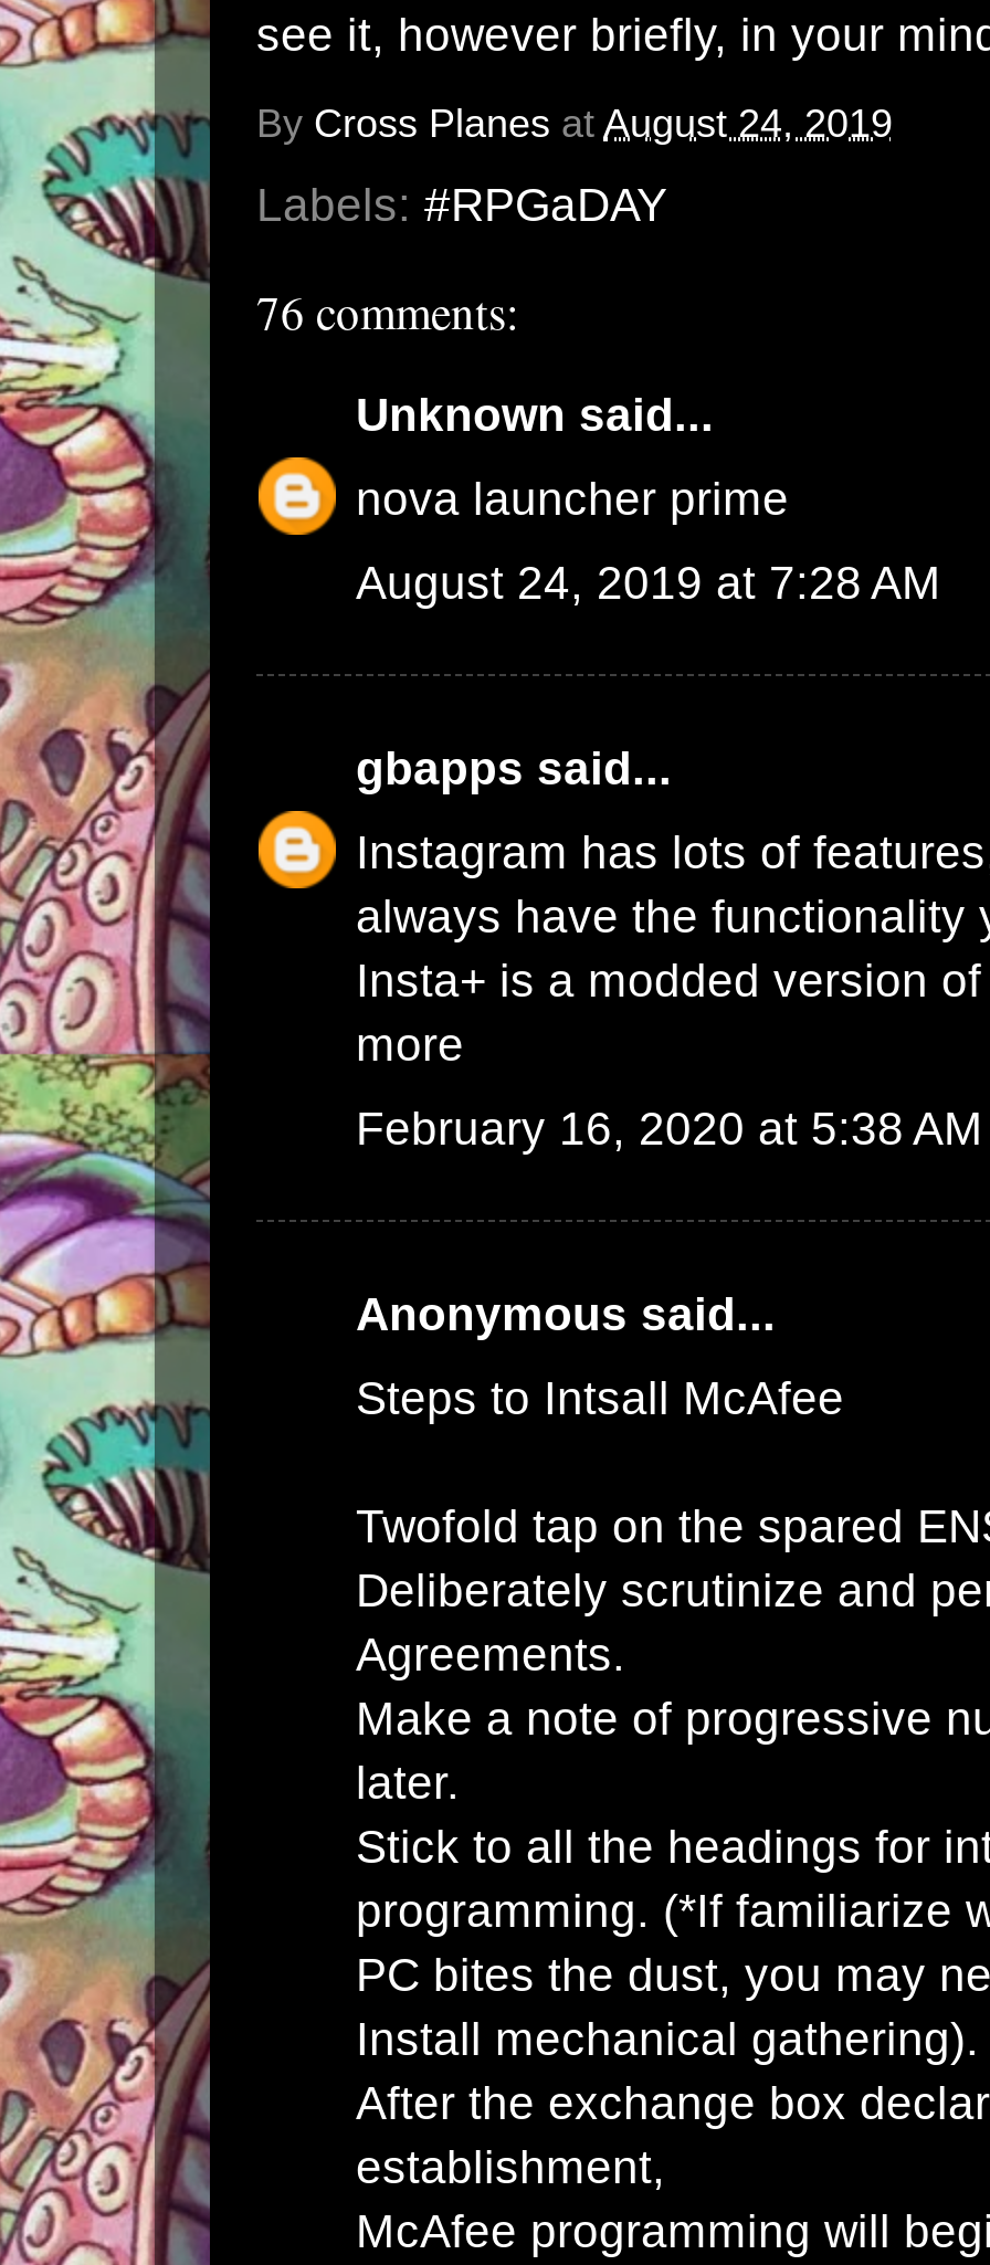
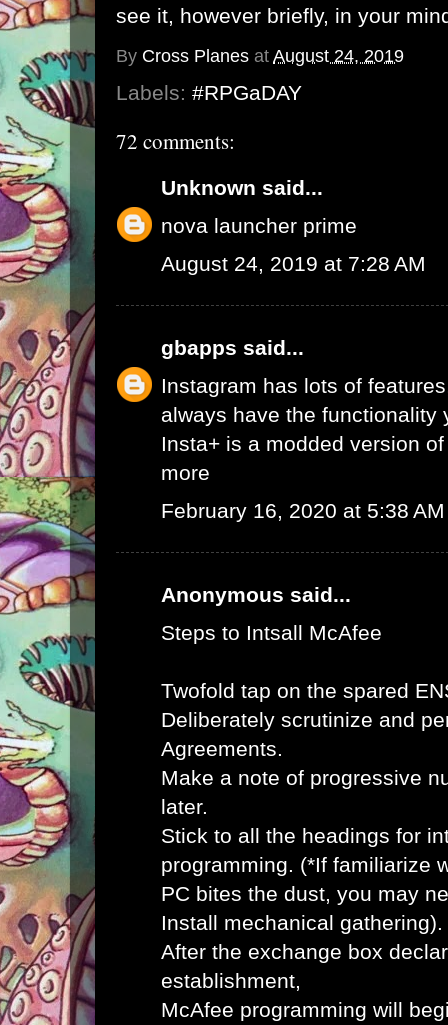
- 76 comments:
+ 72 comments:
